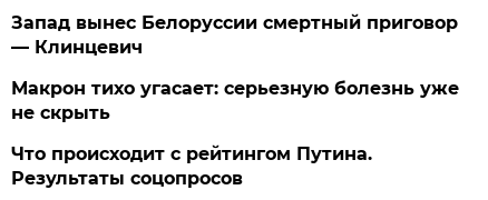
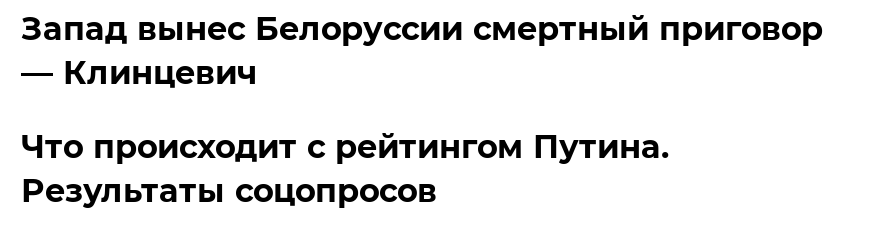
- Макрон тихо угасает: серьезную болезнь уже
- не скрыть
